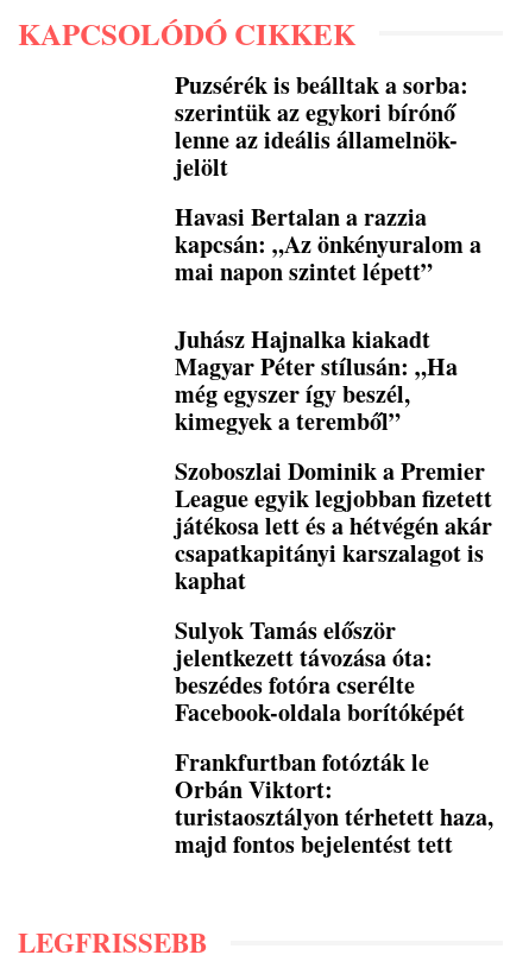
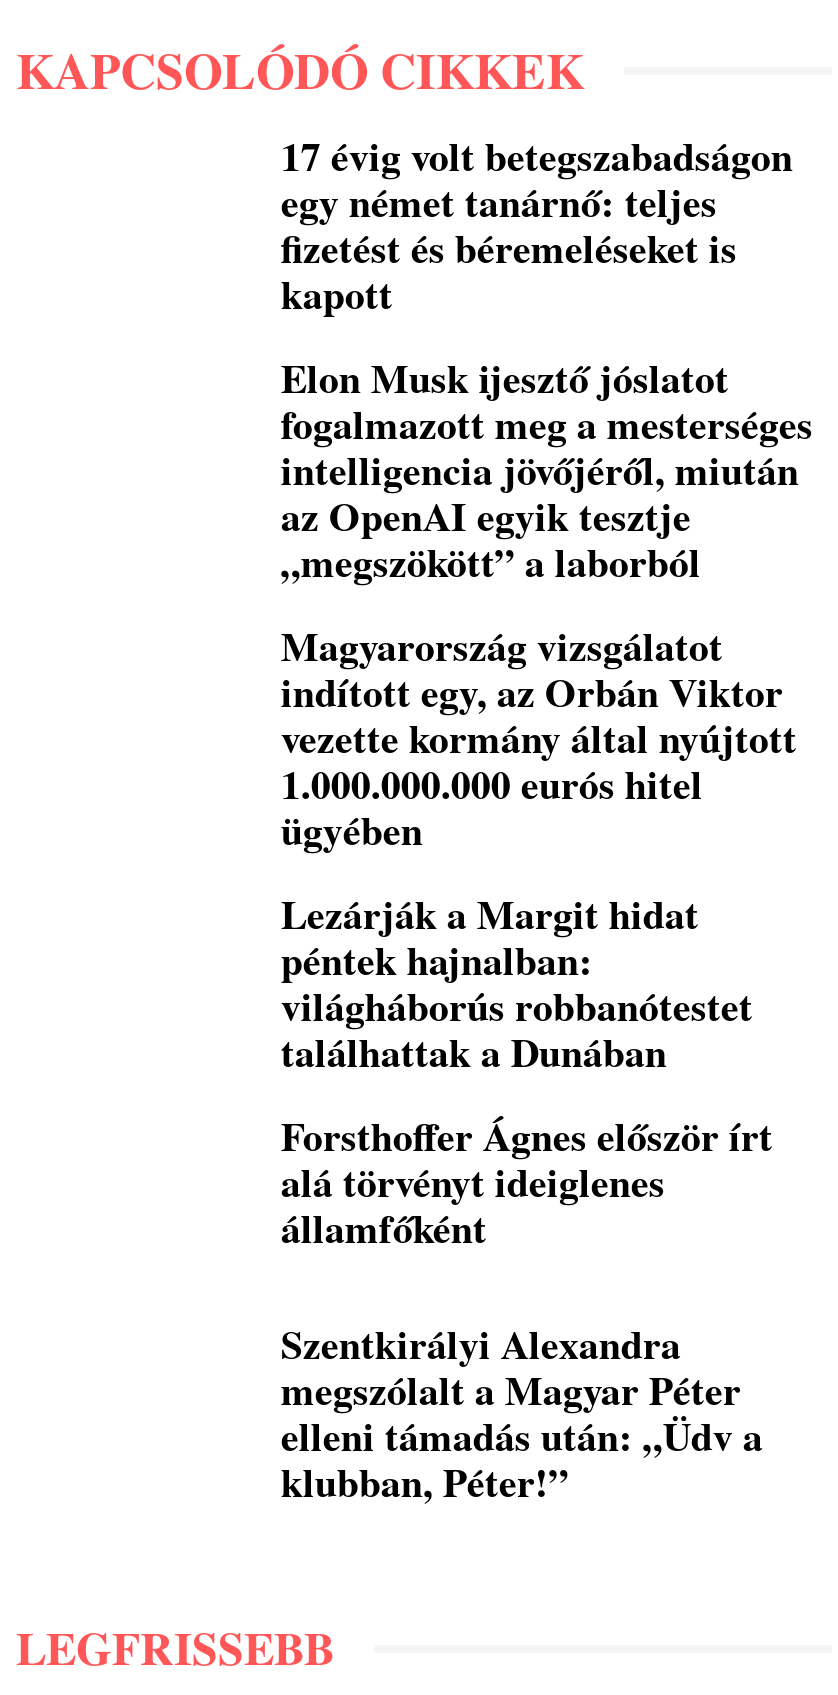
- Puzsérék is beálltak a sorba:
- szerintük az egykori bírónő
- lenne az ideális államelnök-
- jelölt
- Havasi Bertalan a razzia
- kapcsán: „Az önkényuralom a
- mai napon szintet lépett”
+ 17 évig volt betegszabadságon
+ egy német tanárnő: teljes
+ fizetést és béremeléseket is
+ kapott
+ Elon Musk ijesztő jóslatot
+ fogalmazott meg a mesterséges
+ intelligencia jövőjéről, miután
+ az OpenAI egyik tesztje
+ „megszökött” a laborból
+ Magyarország vizsgálatot
+ indított egy, az Orbán Viktor
+ vezette kormány által nyújtott
+ 1.000.000.000 eurós hitel
+ ügyében
+ Lezárják a Margit hidat
+ péntek hajnalban:
+ világháborús robbanótestet
+ találhattak a Dunában
+ Forsthoffer Ágnes először írt
+ alá törvényt ideiglenes
+ államfőként

- Juhász Hajnalka kiakadt
- Magyar Péter stílusán: „Ha
- még egyszer így beszél,
- kimegyek a teremből”
- Szoboszlai Dominik a Premier
- League egyik legjobban fizetett
- játékosa lett és a hétvégén akár
- csapatkapitányi karszalagot is
- kaphat
- Sulyok Tamás először
- jelentkezett távozása óta:
- beszédes fotóra cserélte
- Facebook-oldala borítóképét
- Frankfurtban fotózták le
- Orbán Viktort:
- turistaosztályon térhetett haza,
- majd fontos bejelentést tett
+ Szentkirályi Alexandra
+ megszólalt a Magyar Péter
+ elleni támadás után: „Üdv a
+ klubban, Péter!”
